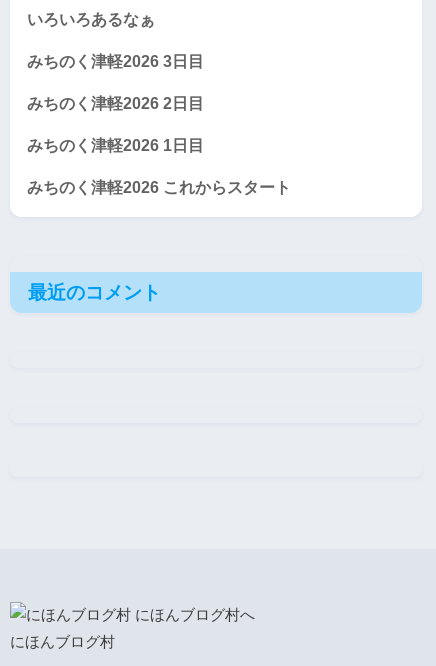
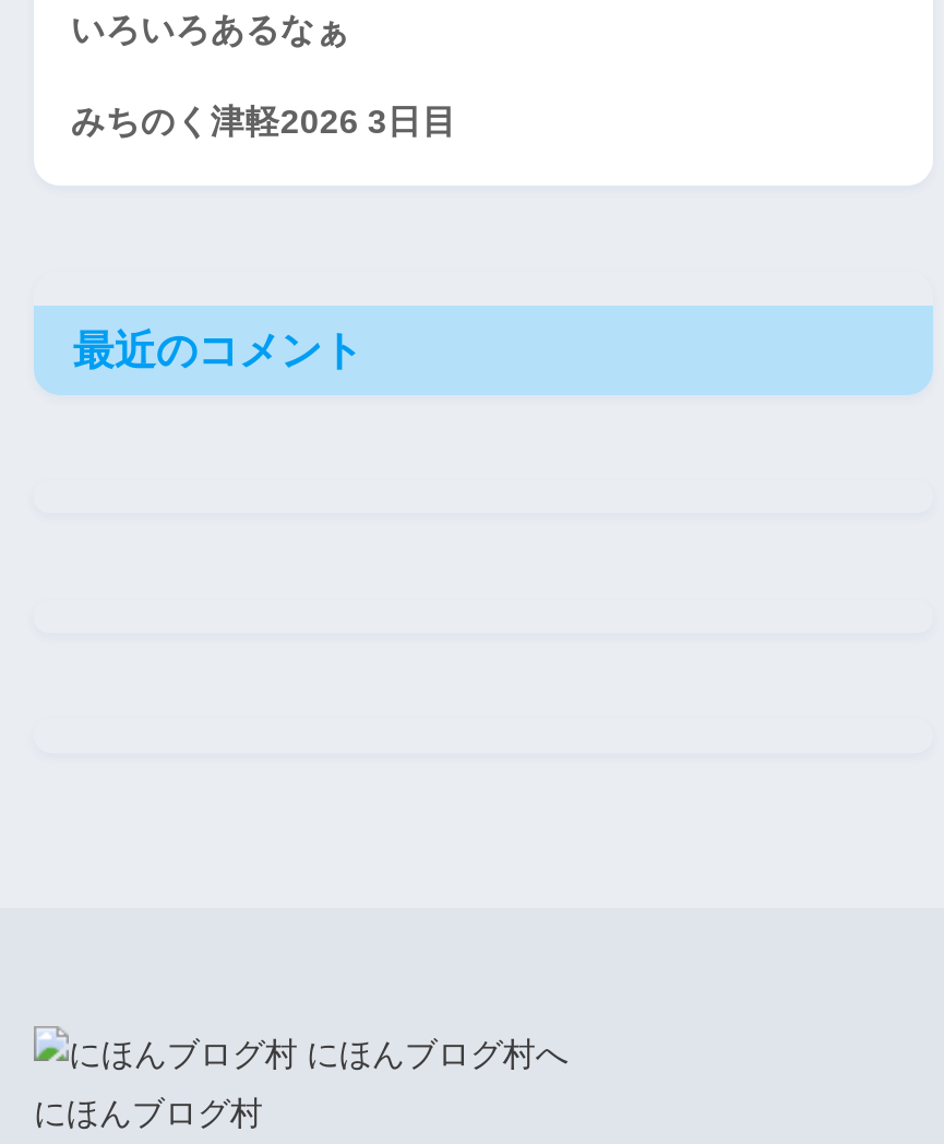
- みちのく津軽2026 2日目
- みちのく津軽2026 1日目
- みちのく津軽2026 これからスタート
